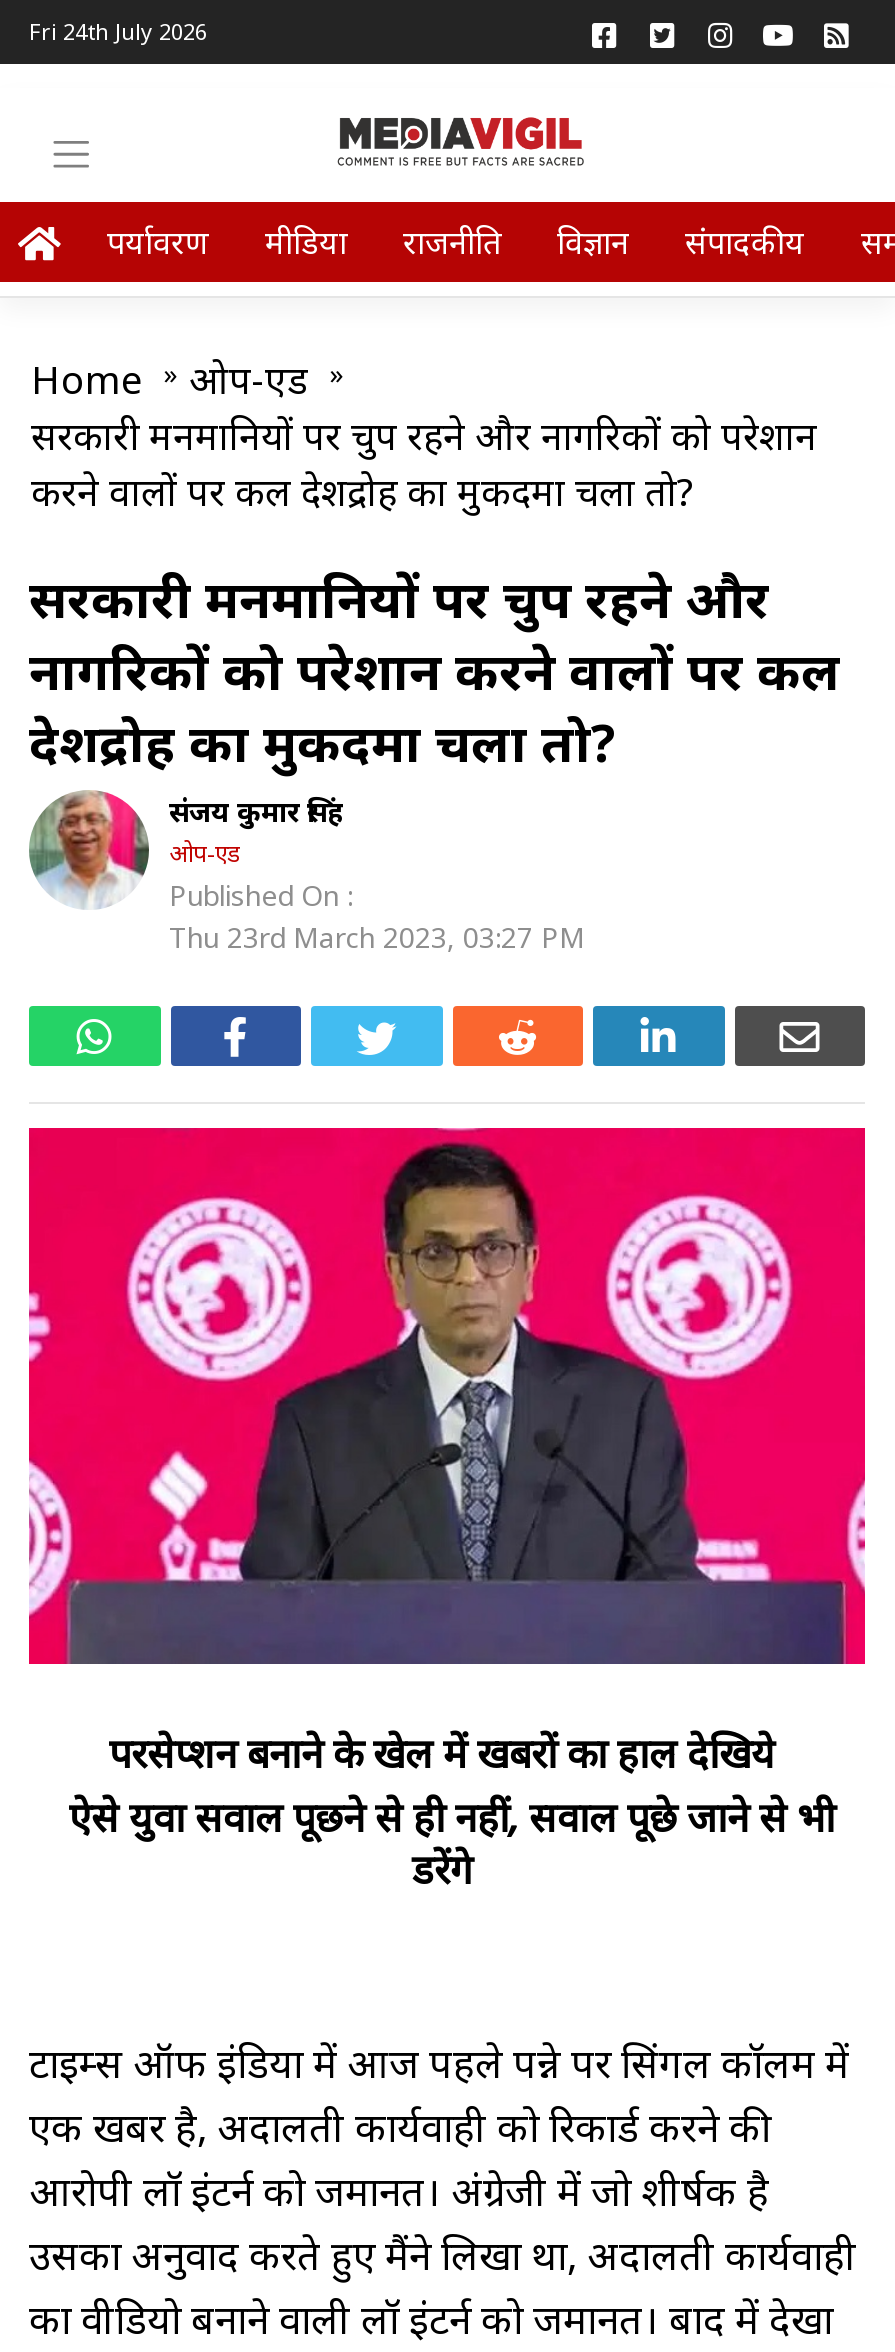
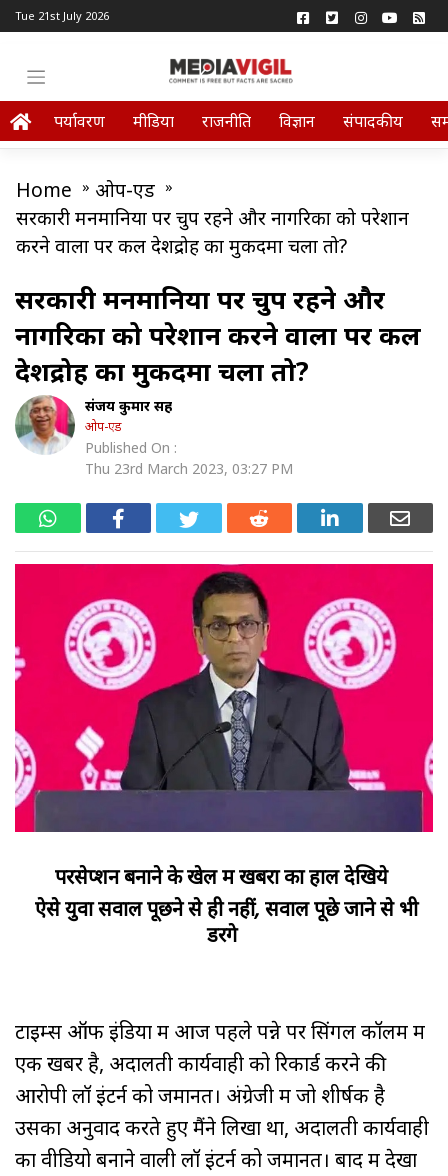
- Fri 24th July 2026
+ Tue 21st July 2026
